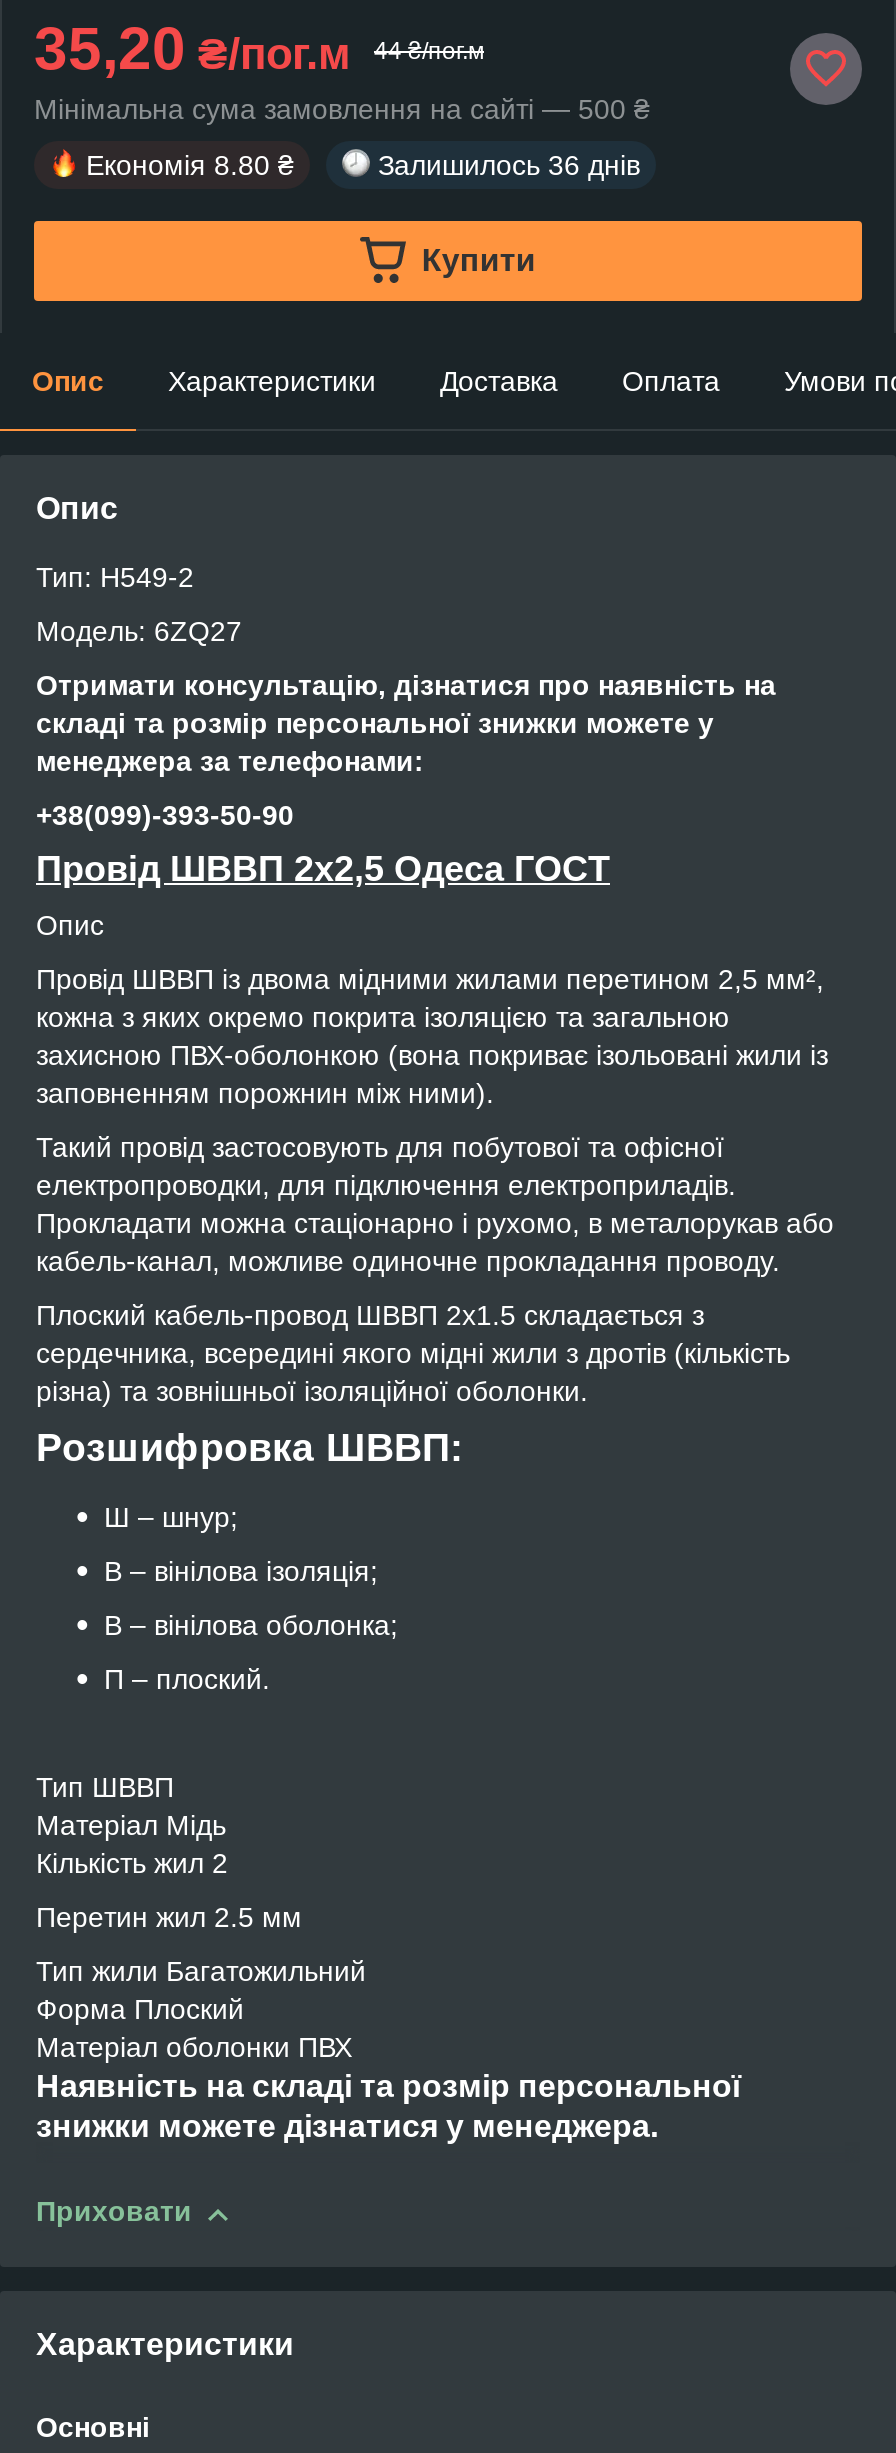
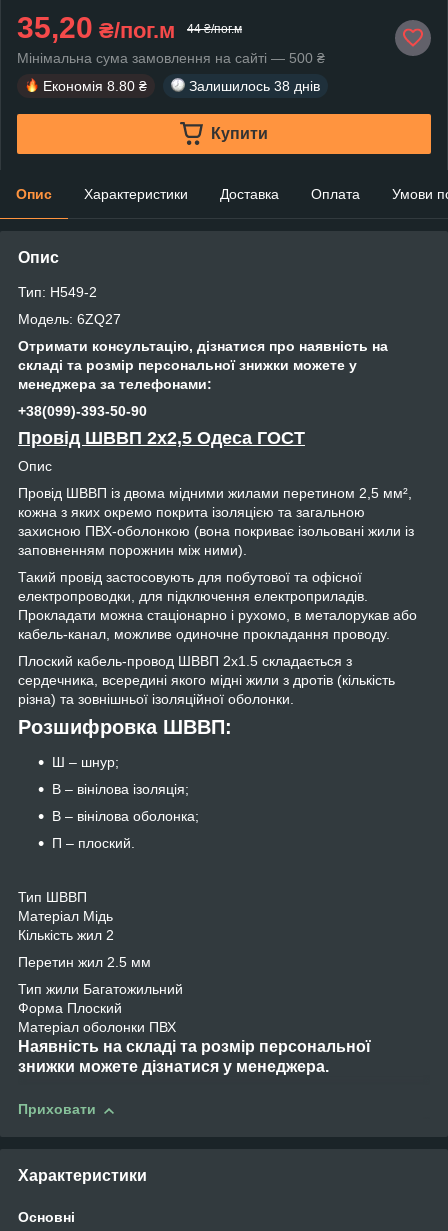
- Залишилось 36 днів
+ Залишилось 38 днів
